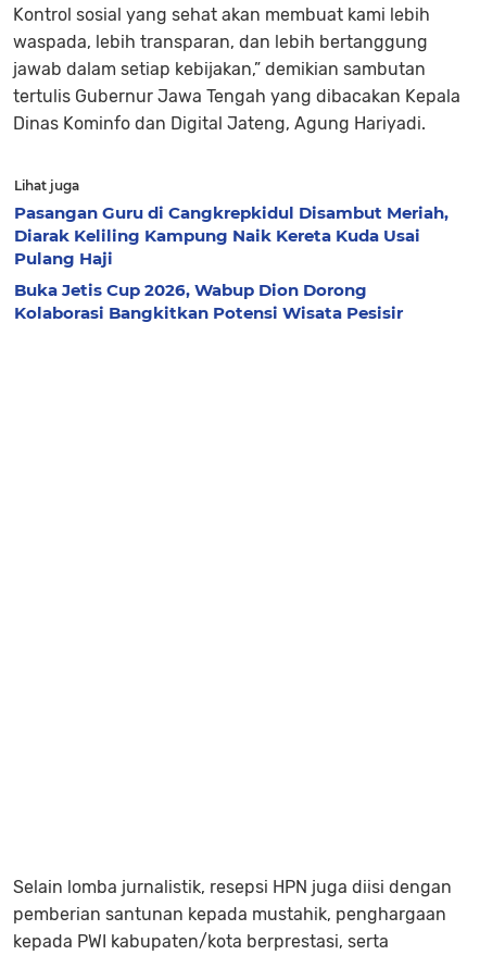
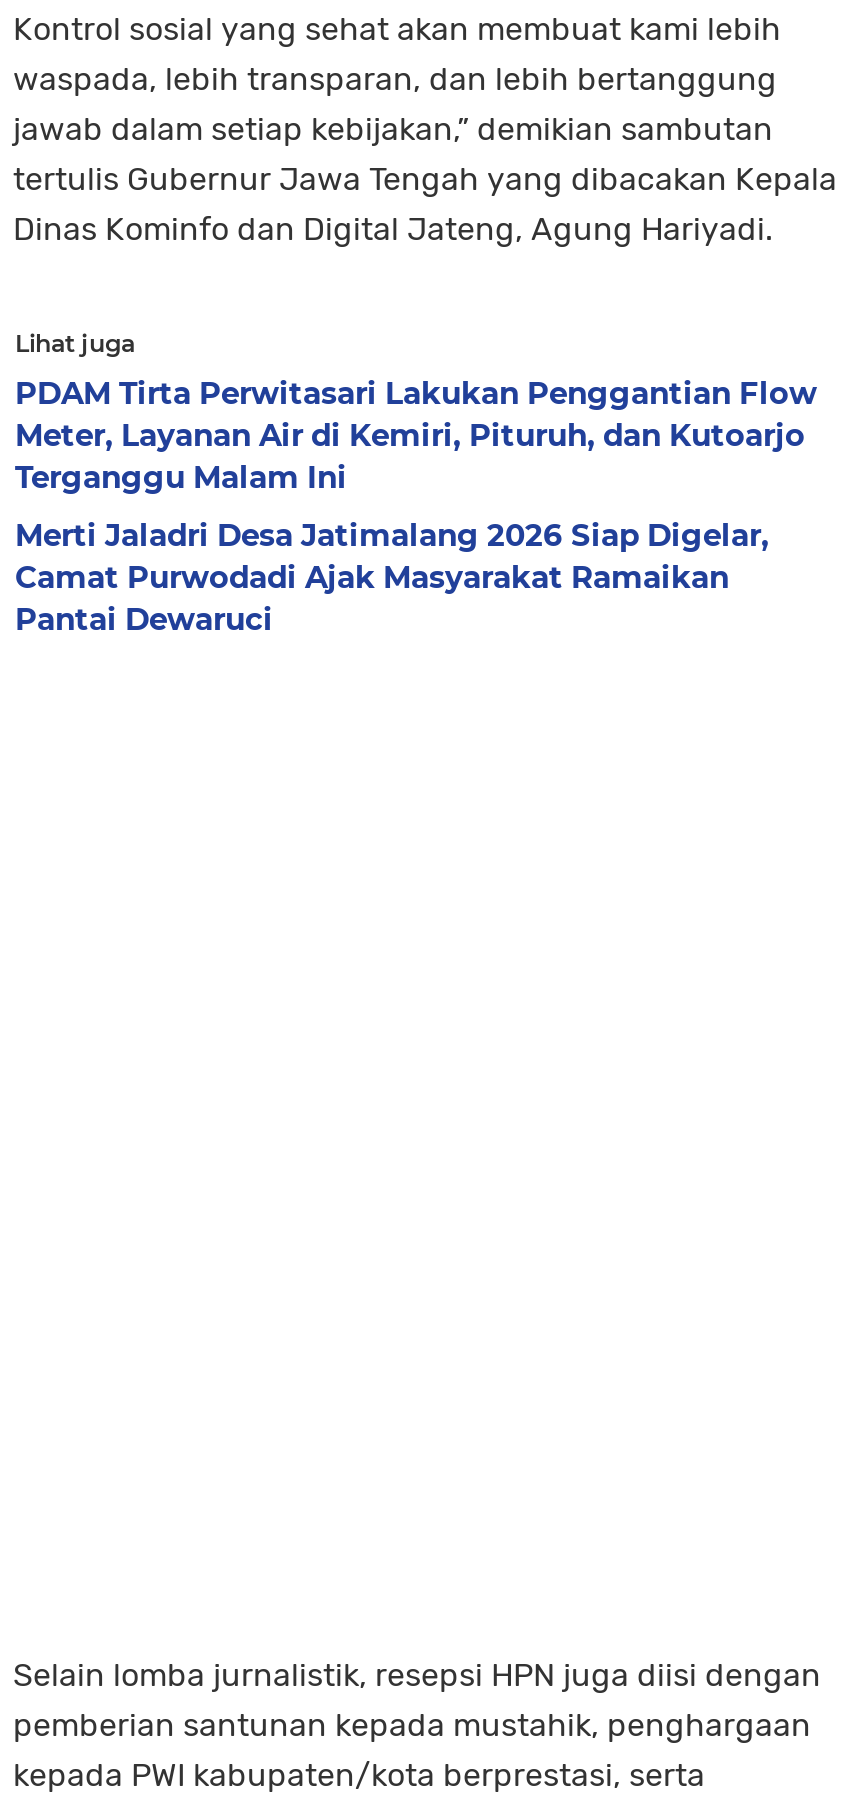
- Pasangan Guru di Cangkrepkidul Disambut Meriah,
- Diarak Keliling Kampung Naik Kereta Kuda Usai
- Pulang Haji
+ PDAM Tirta Perwitasari Lakukan Penggantian Flow
+ Meter, Layanan Air di Kemiri, Pituruh, dan Kutoarjo
+ Terganggu Malam Ini

- Buka Jetis Cup 2026, Wabup Dion Dorong
- Kolaborasi Bangkitkan Potensi Wisata Pesisir
+ Merti Jaladri Desa Jatimalang 2026 Siap Digelar,
+ Camat Purwodadi Ajak Masyarakat Ramaikan
+ Pantai Dewaruci
